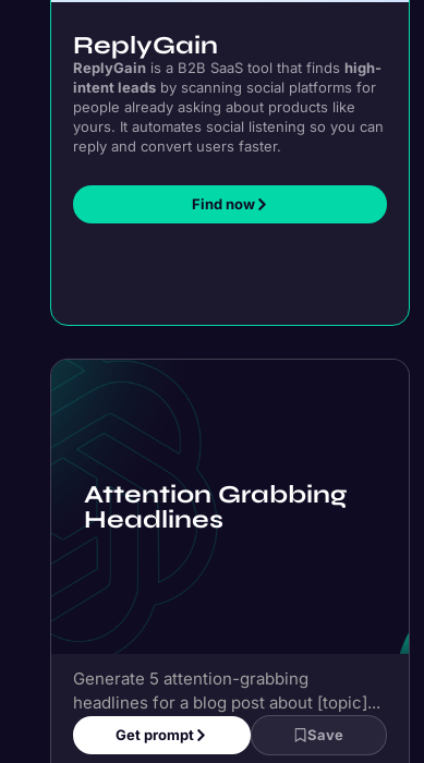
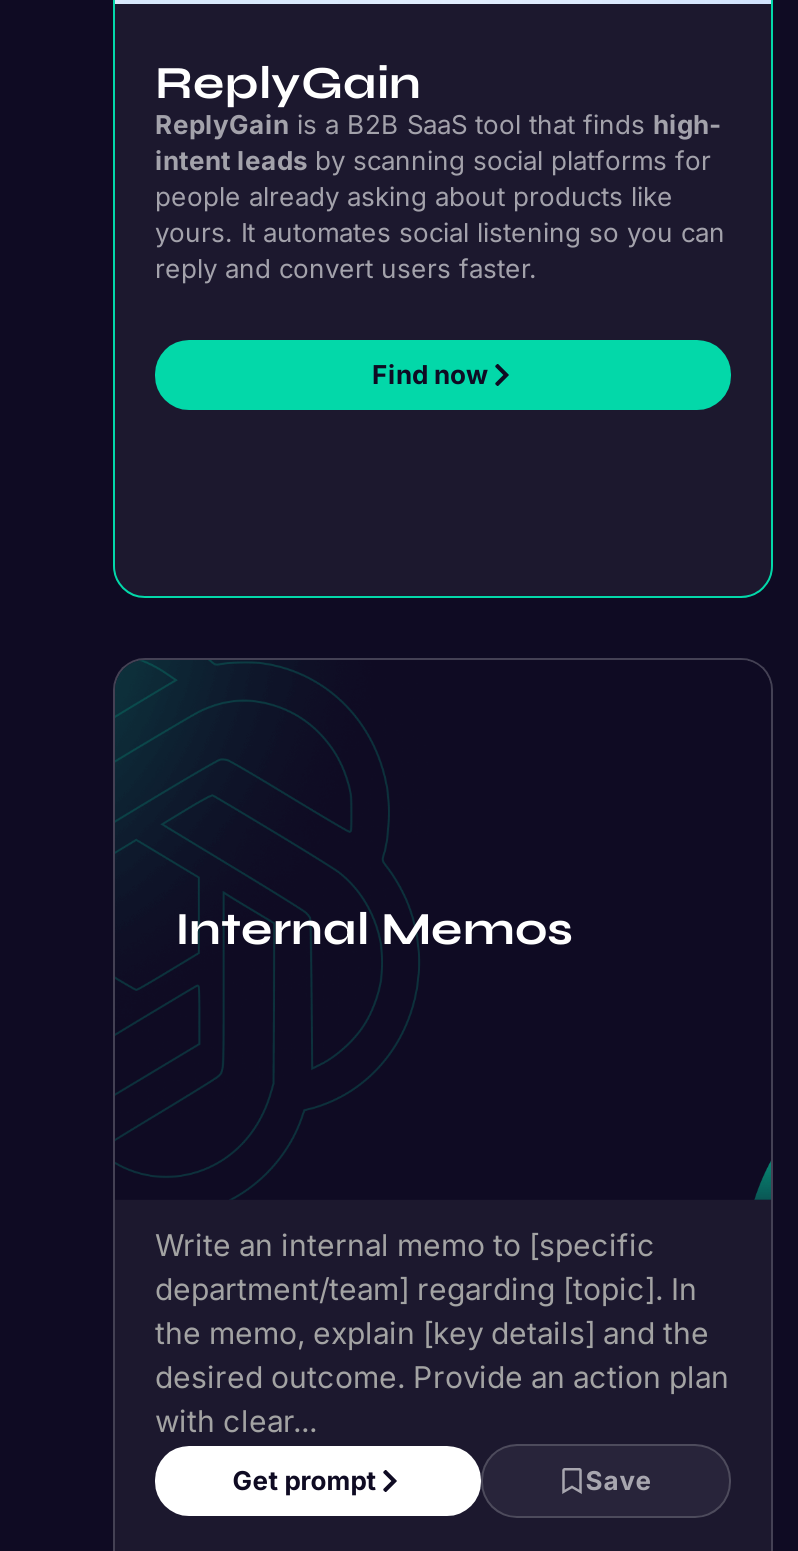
- Attention Grabbing
- Headlines
+ Internal Memos

- Generate 5 attention-grabbing
- headlines for a blog post about [topic]...
+ Write an internal memo to [specific
+ department/team] regarding [topic]. In
+ the memo, explain [key details] and the
+ desired outcome. Provide an action plan
+ with clear...
